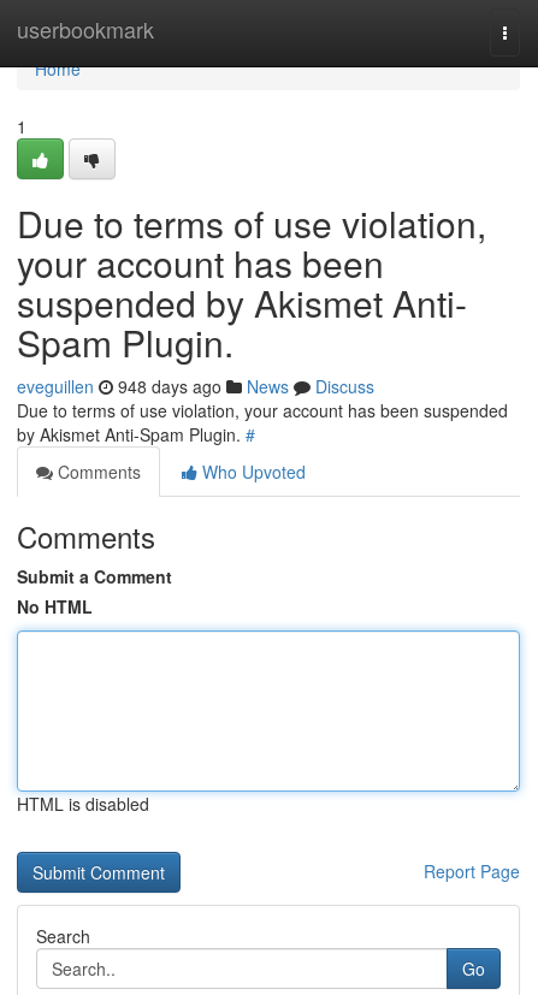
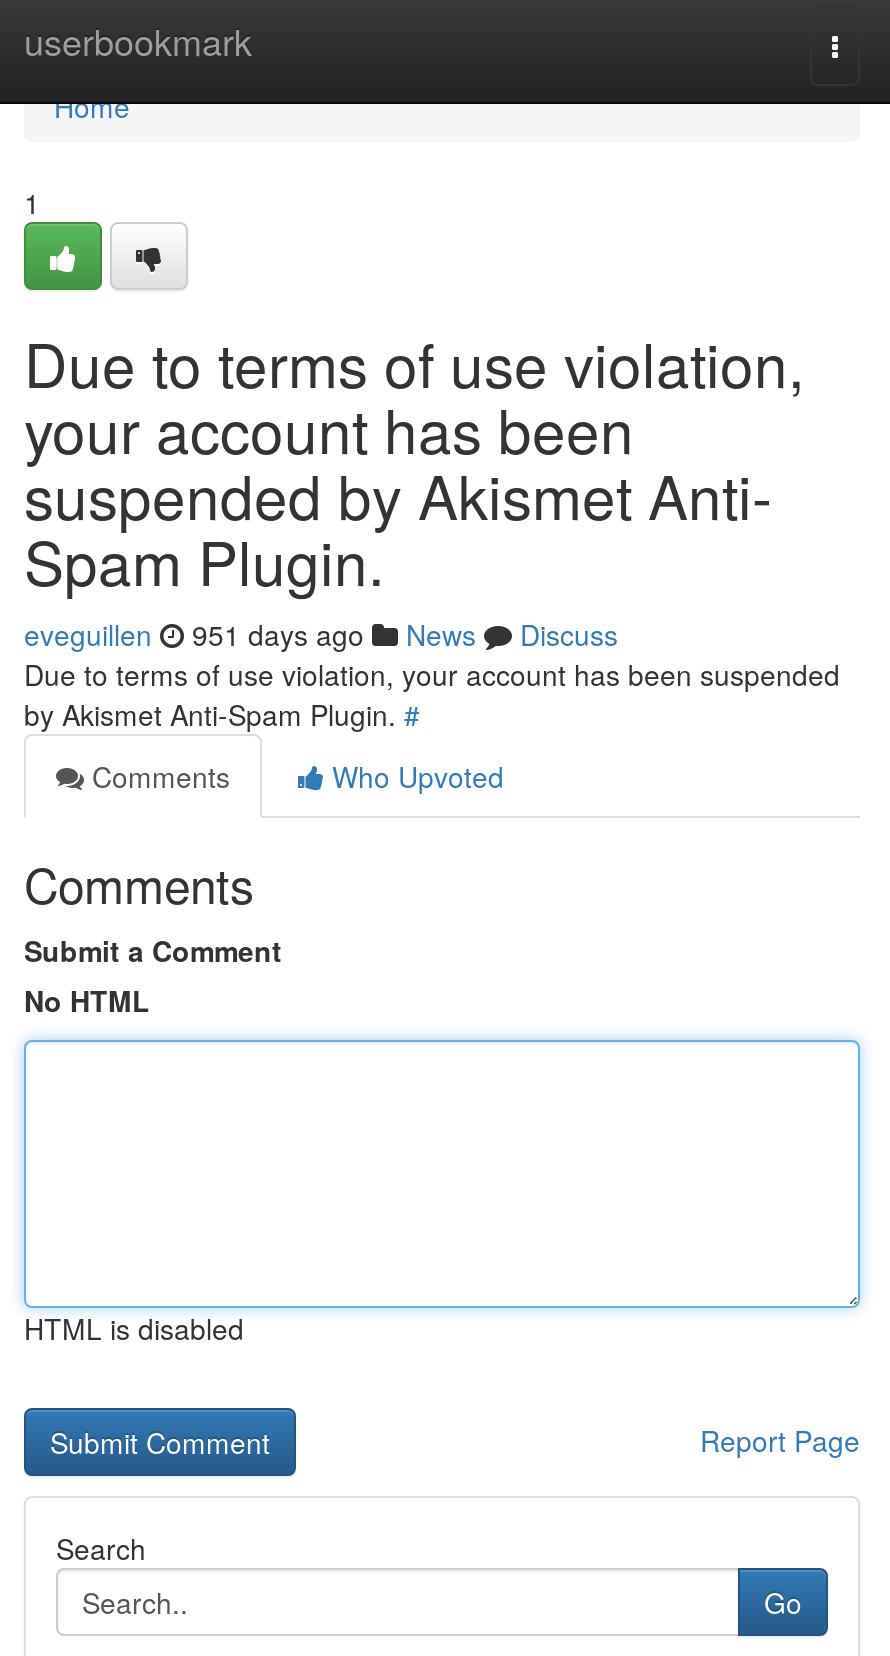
- eveguillen 948 days ago News Discuss
+ eveguillen 951 days ago News Discuss
